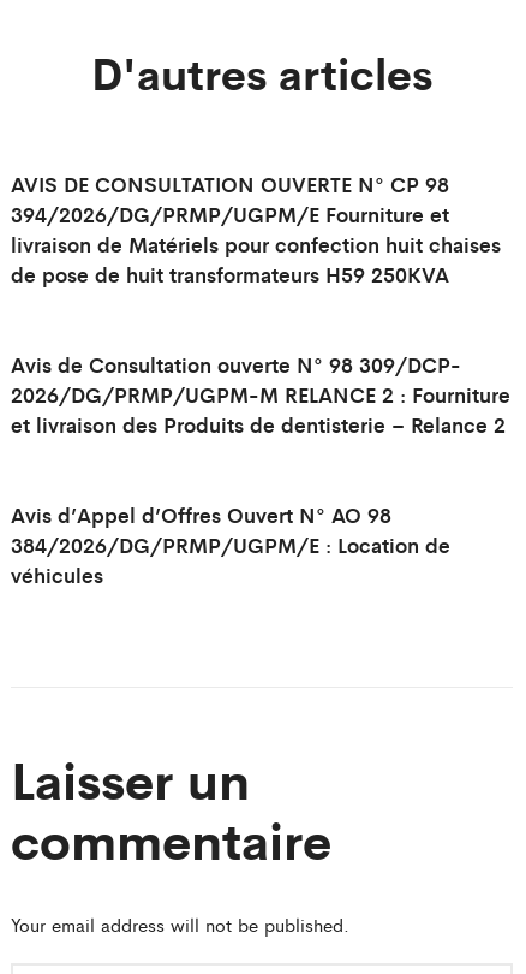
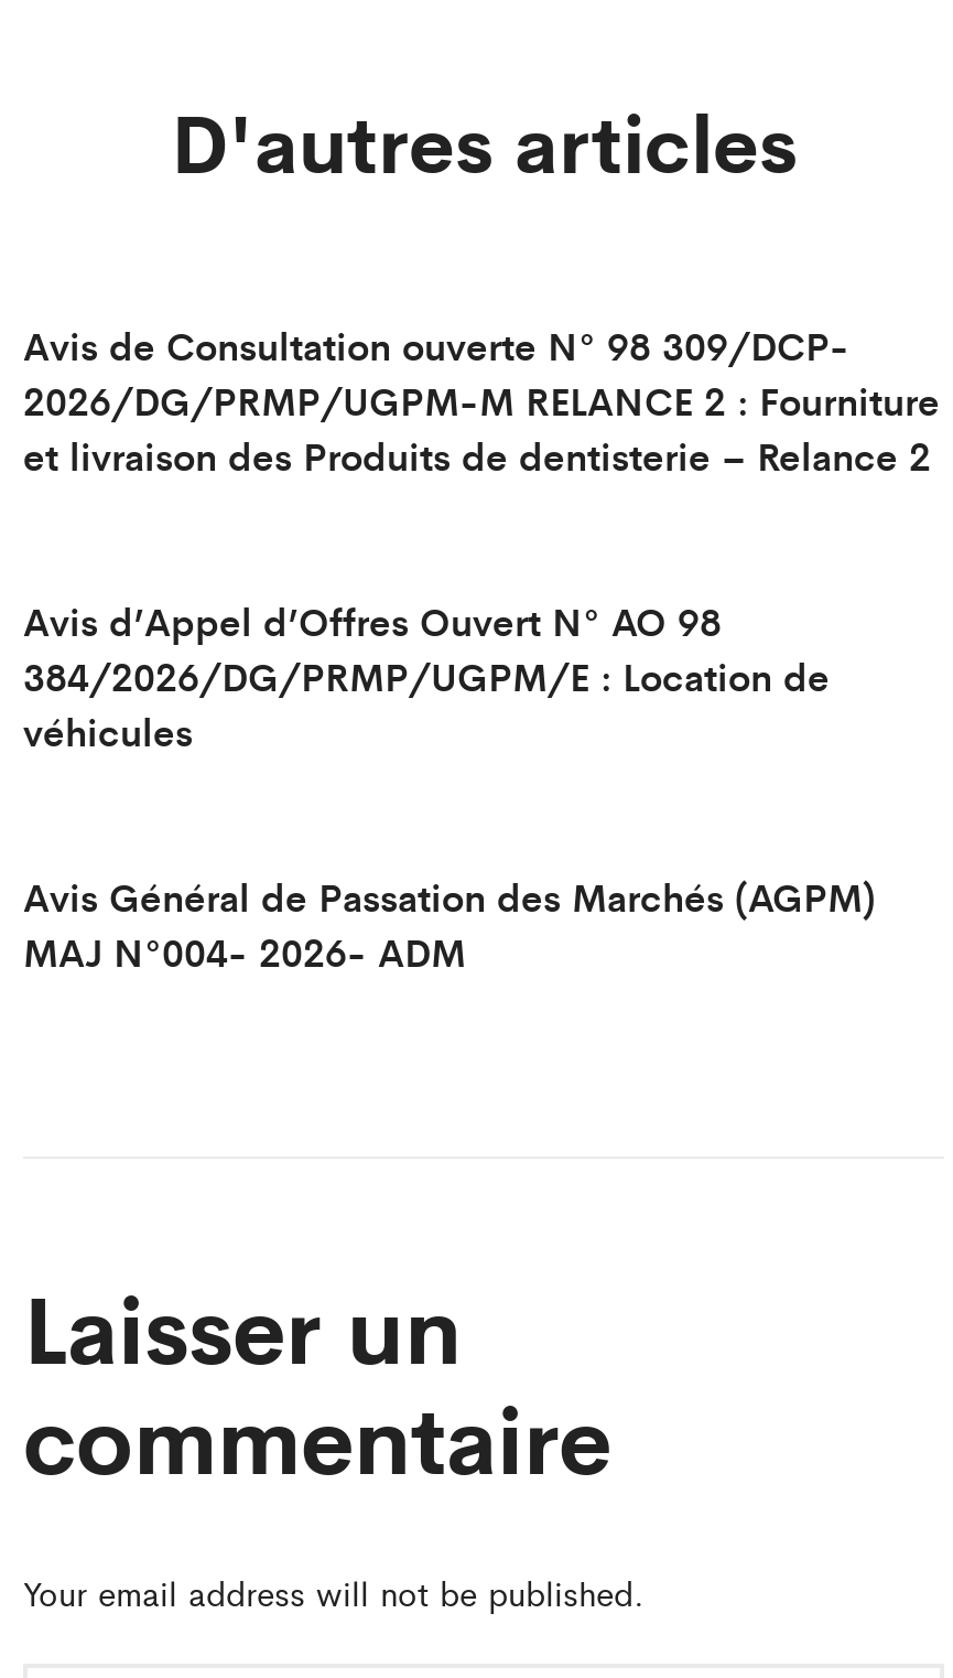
- AVIS DE CONSULTATION OUVERTE N° CP 98
- 394/2026/DG/PRMP/UGPM/E Fourniture et
- livraison de Matériels pour confection huit chaises
- de pose de huit transformateurs H59 250KVA

moved up: Avis de Consultation ouverte N° 98 309/DCP- | 2026/DG/PRMP/UGPM-M RELANCE 2 : Fourniture | et livraison des Produits de dentisterie – Relance 2 | Avis d’Appel d’Offres Ouvert N° AO 98 | 384/2026/DG/PRMP/UGPM/E : Location de | véhicules

+ Avis Général de Passation des Marchés (AGPM)
+ MAJ N°004- 2026- ADM
